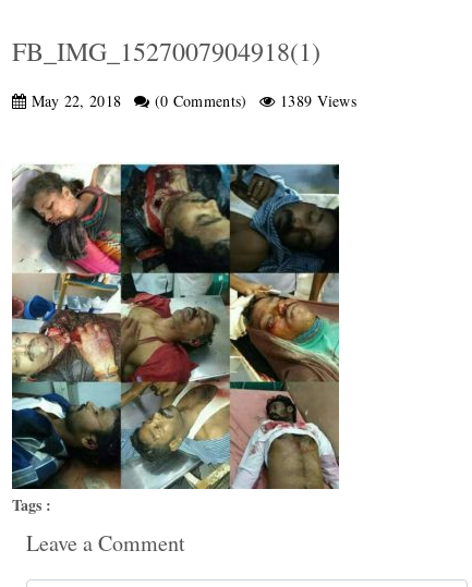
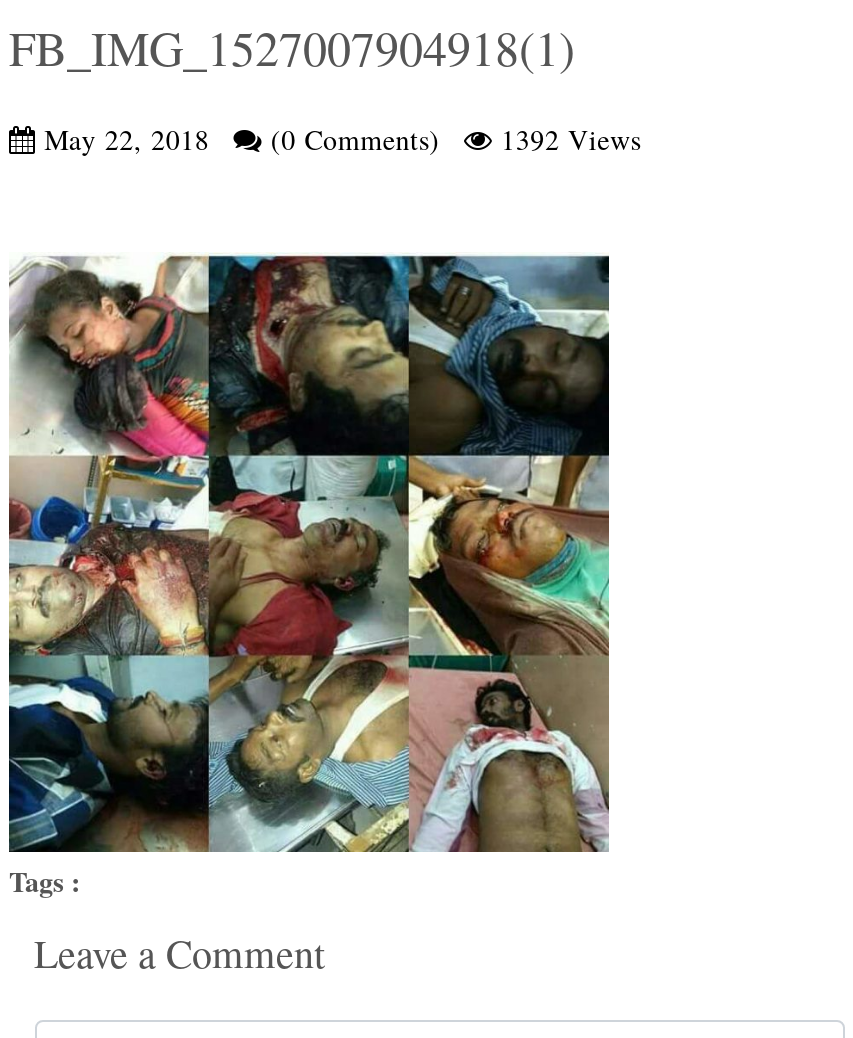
- May 22, 2018 (0 Comments) 1389 Views
+ May 22, 2018 (0 Comments) 1392 Views
